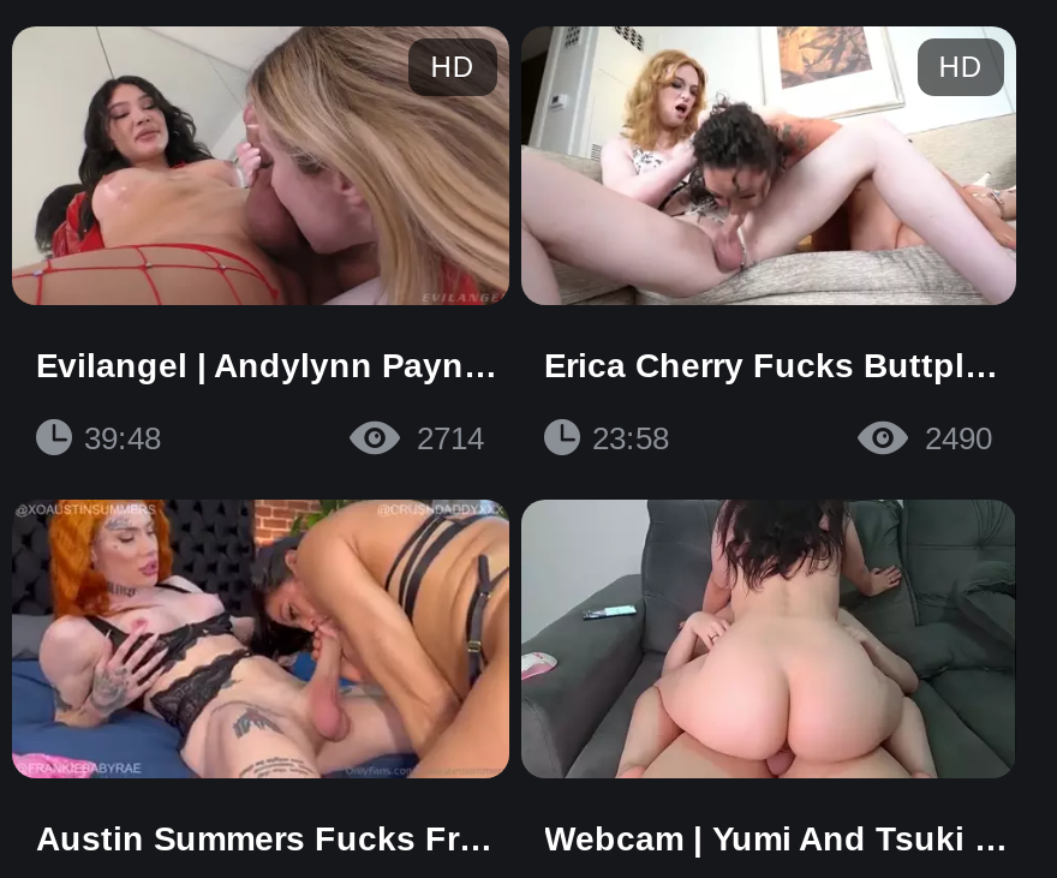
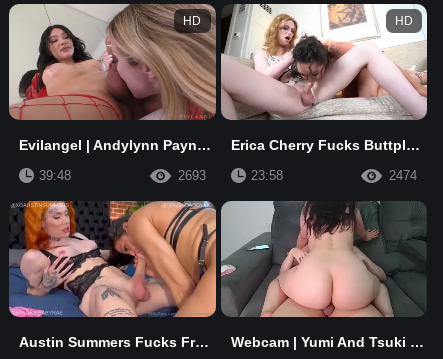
- 2714
+ 2693

- 2490
+ 2474
